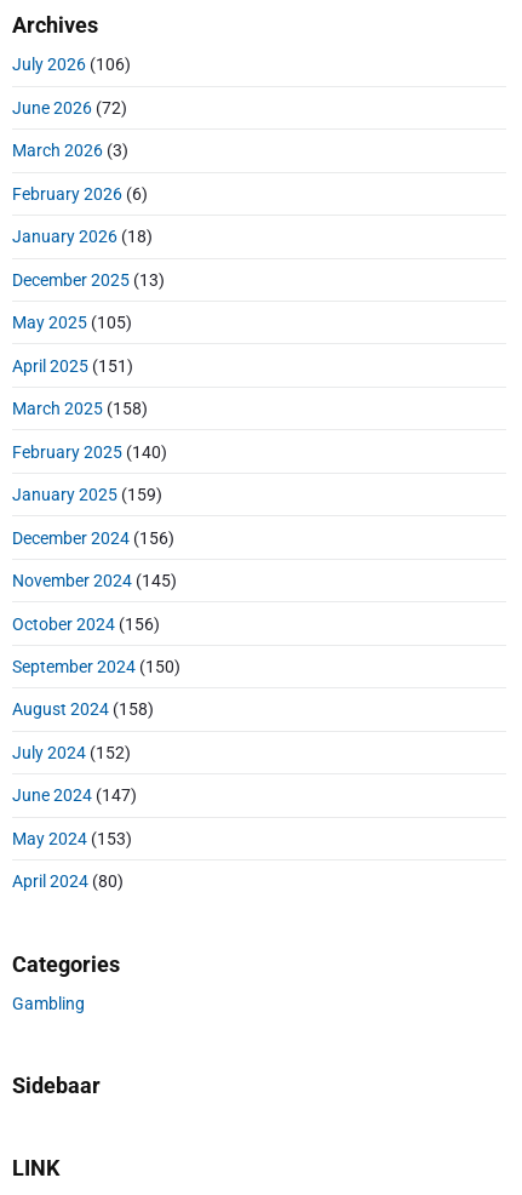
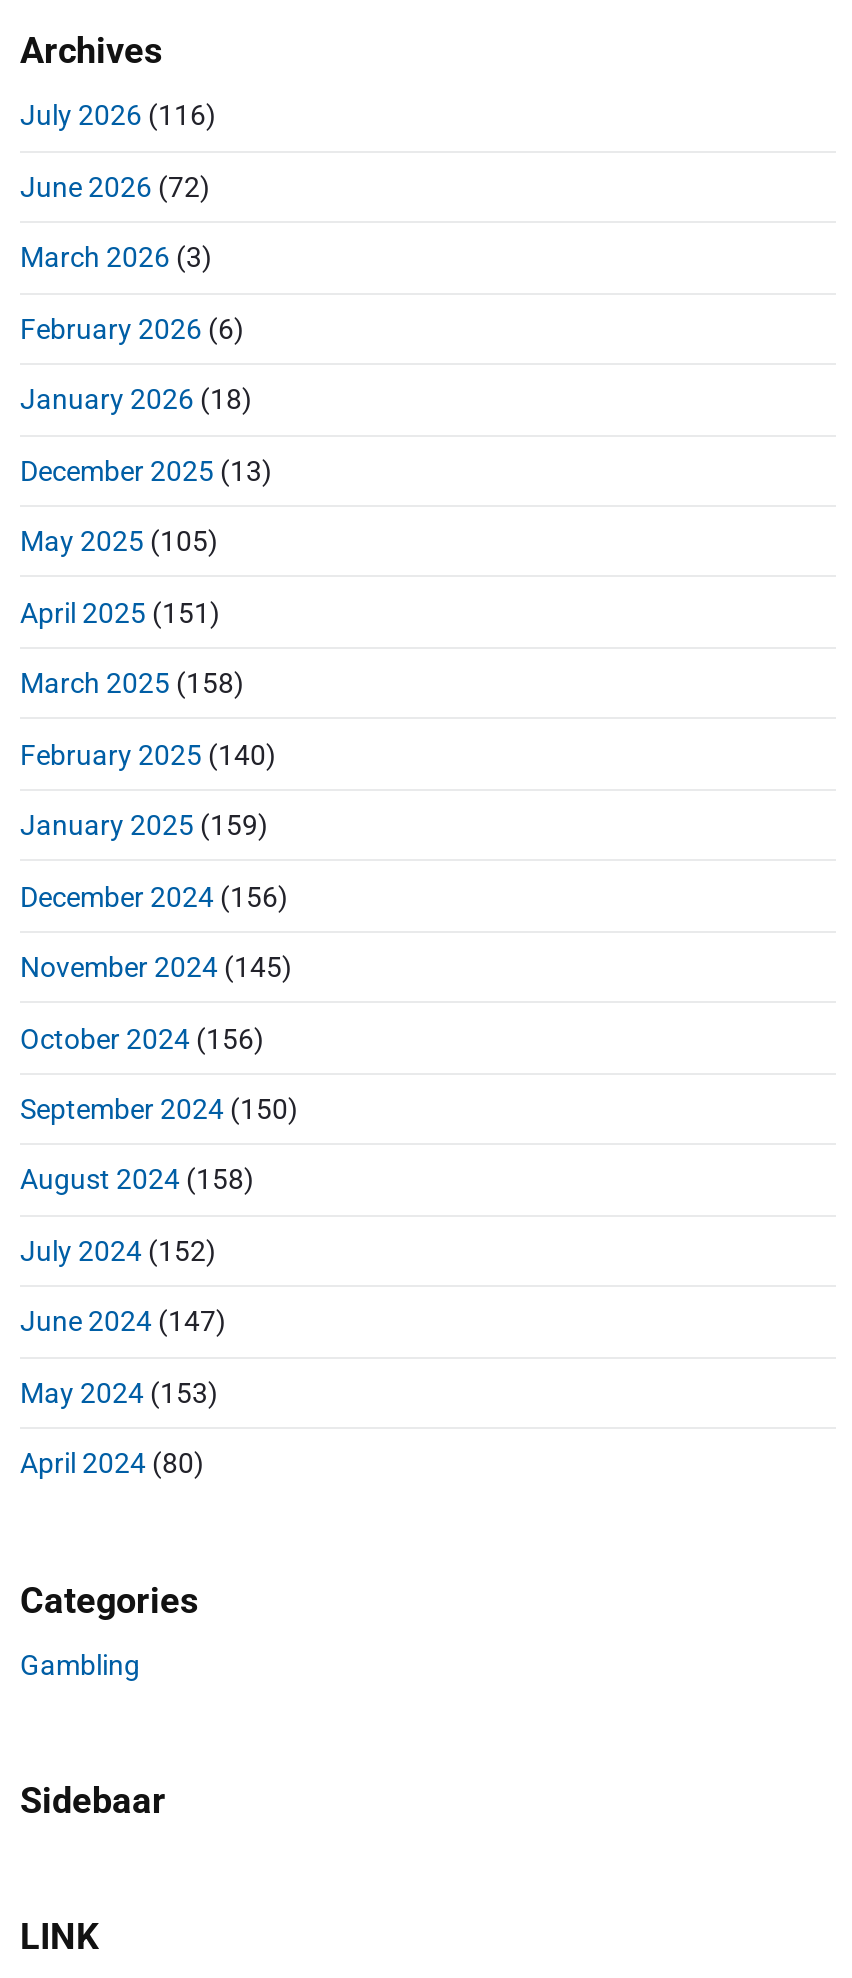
- July 2026 (106)
+ July 2026 (116)
